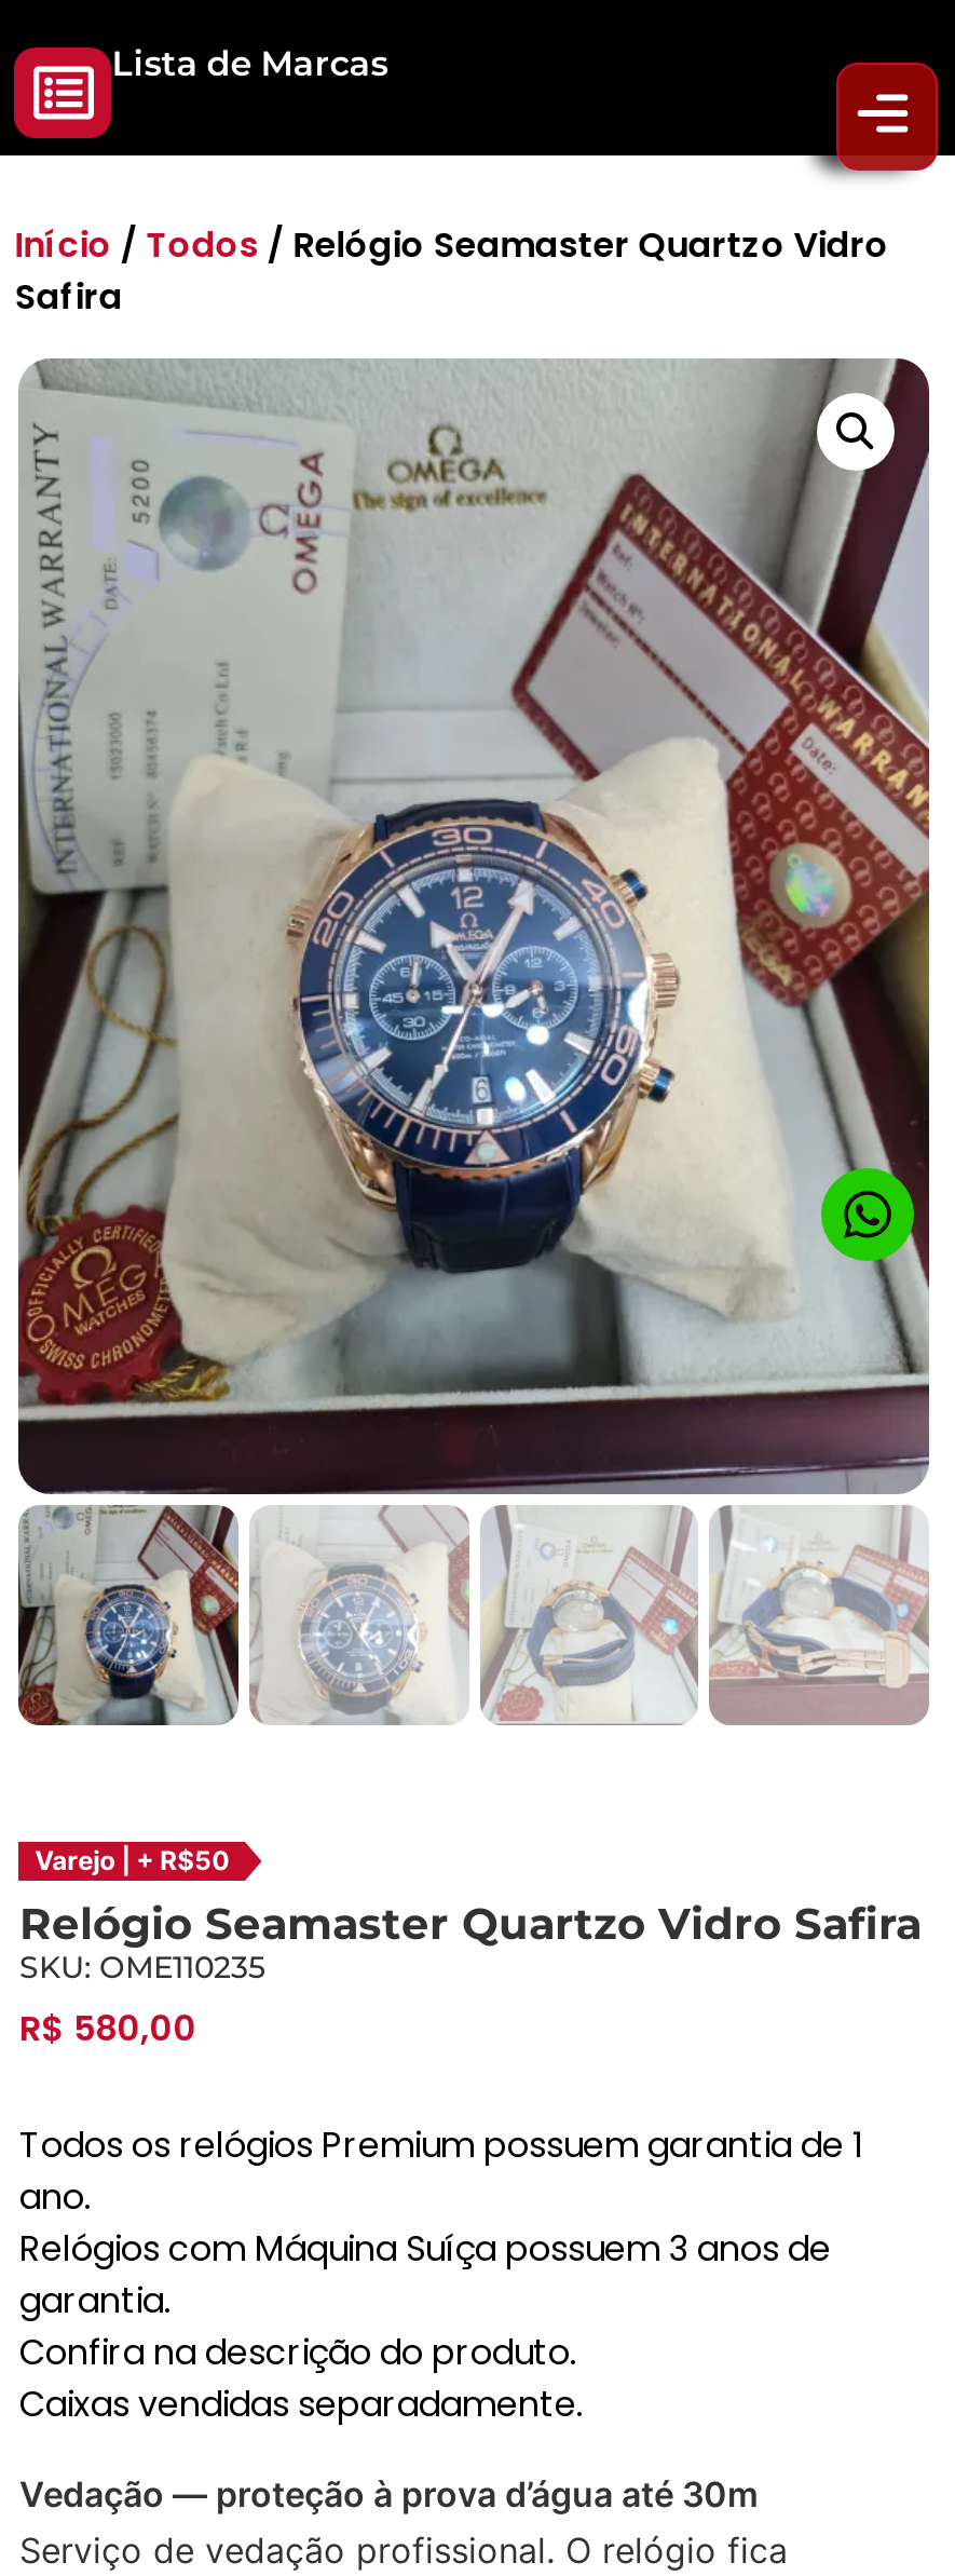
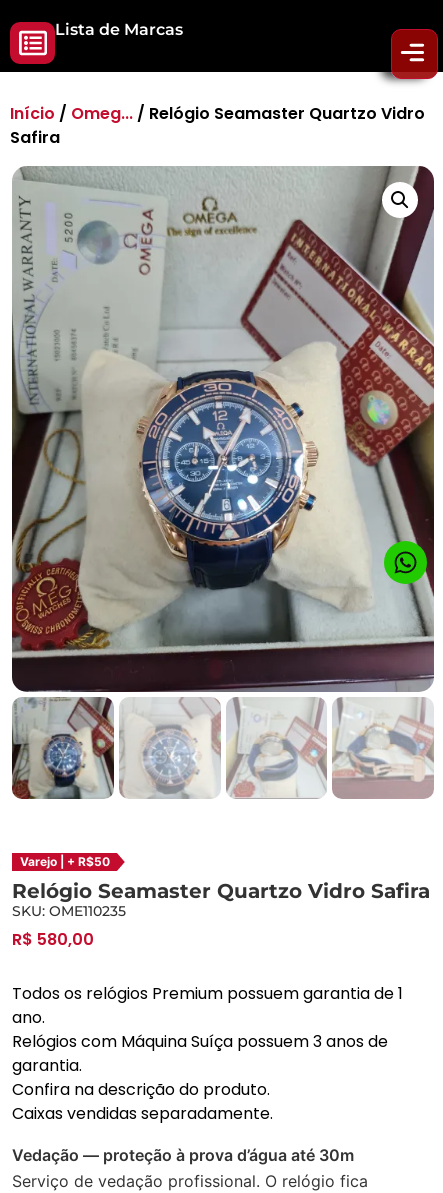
- Início / Todos / Relógio Seamaster Quartzo Vidro
+ Início / Omeg... / Relógio Seamaster Quartzo Vidro
